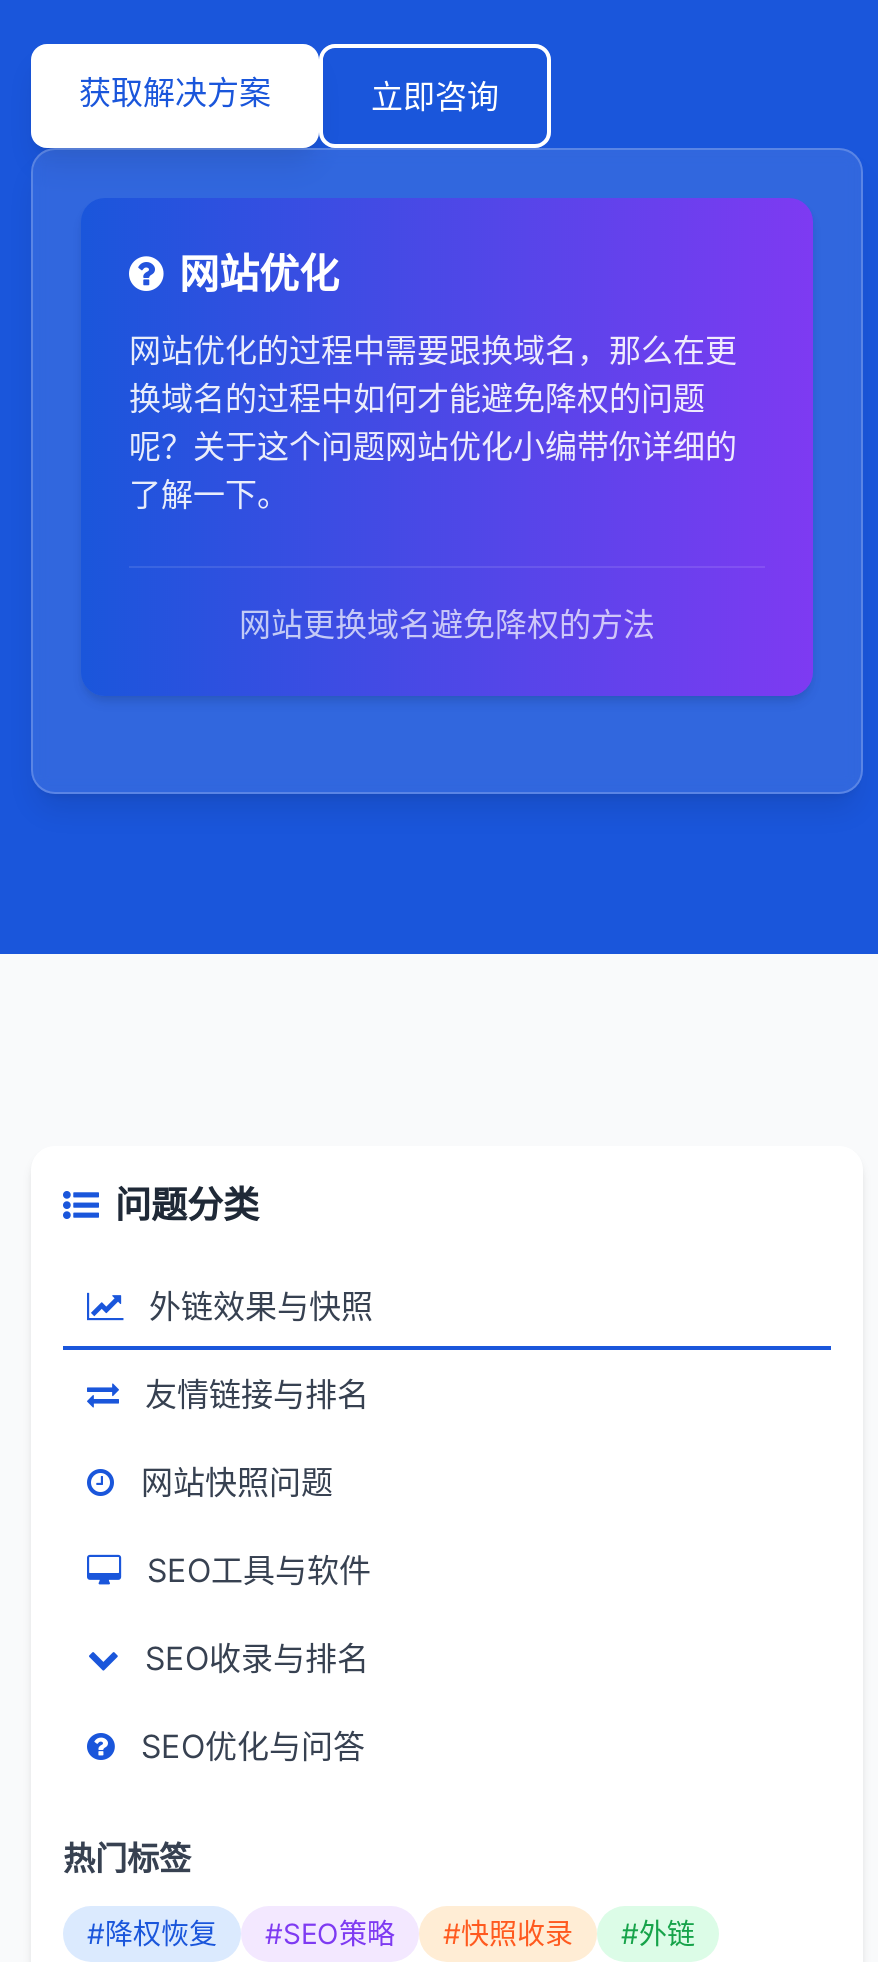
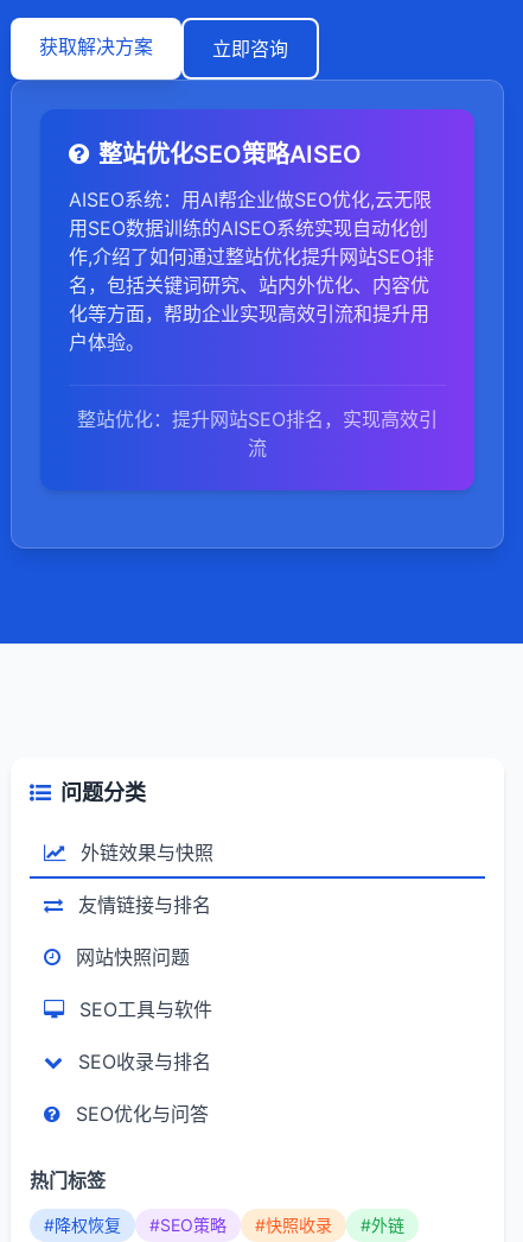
- 网站优化
+ 整站优化SEO策略AISEO

- 网站优化的过程中需要跟换域名，那么在更
- 换域名的过程中如何才能避免降权的问题
- 呢？关于这个问题网站优化小编带你详细的
- 了解一下。
+ AISEO系统：用AI帮企业做SEO优化,云无限
+ 用SEO数据训练的AISEO系统实现自动化创
+ 作,介绍了如何通过整站优化提升网站SEO排
+ 名，包括关键词研究、站内外优化、内容优
+ 化等方面，帮助企业实现高效引流和提升用
+ 户体验。

- 网站更换域名避免降权的方法
+ 整站优化：提升网站SEO排名，实现高效引
+ 流
